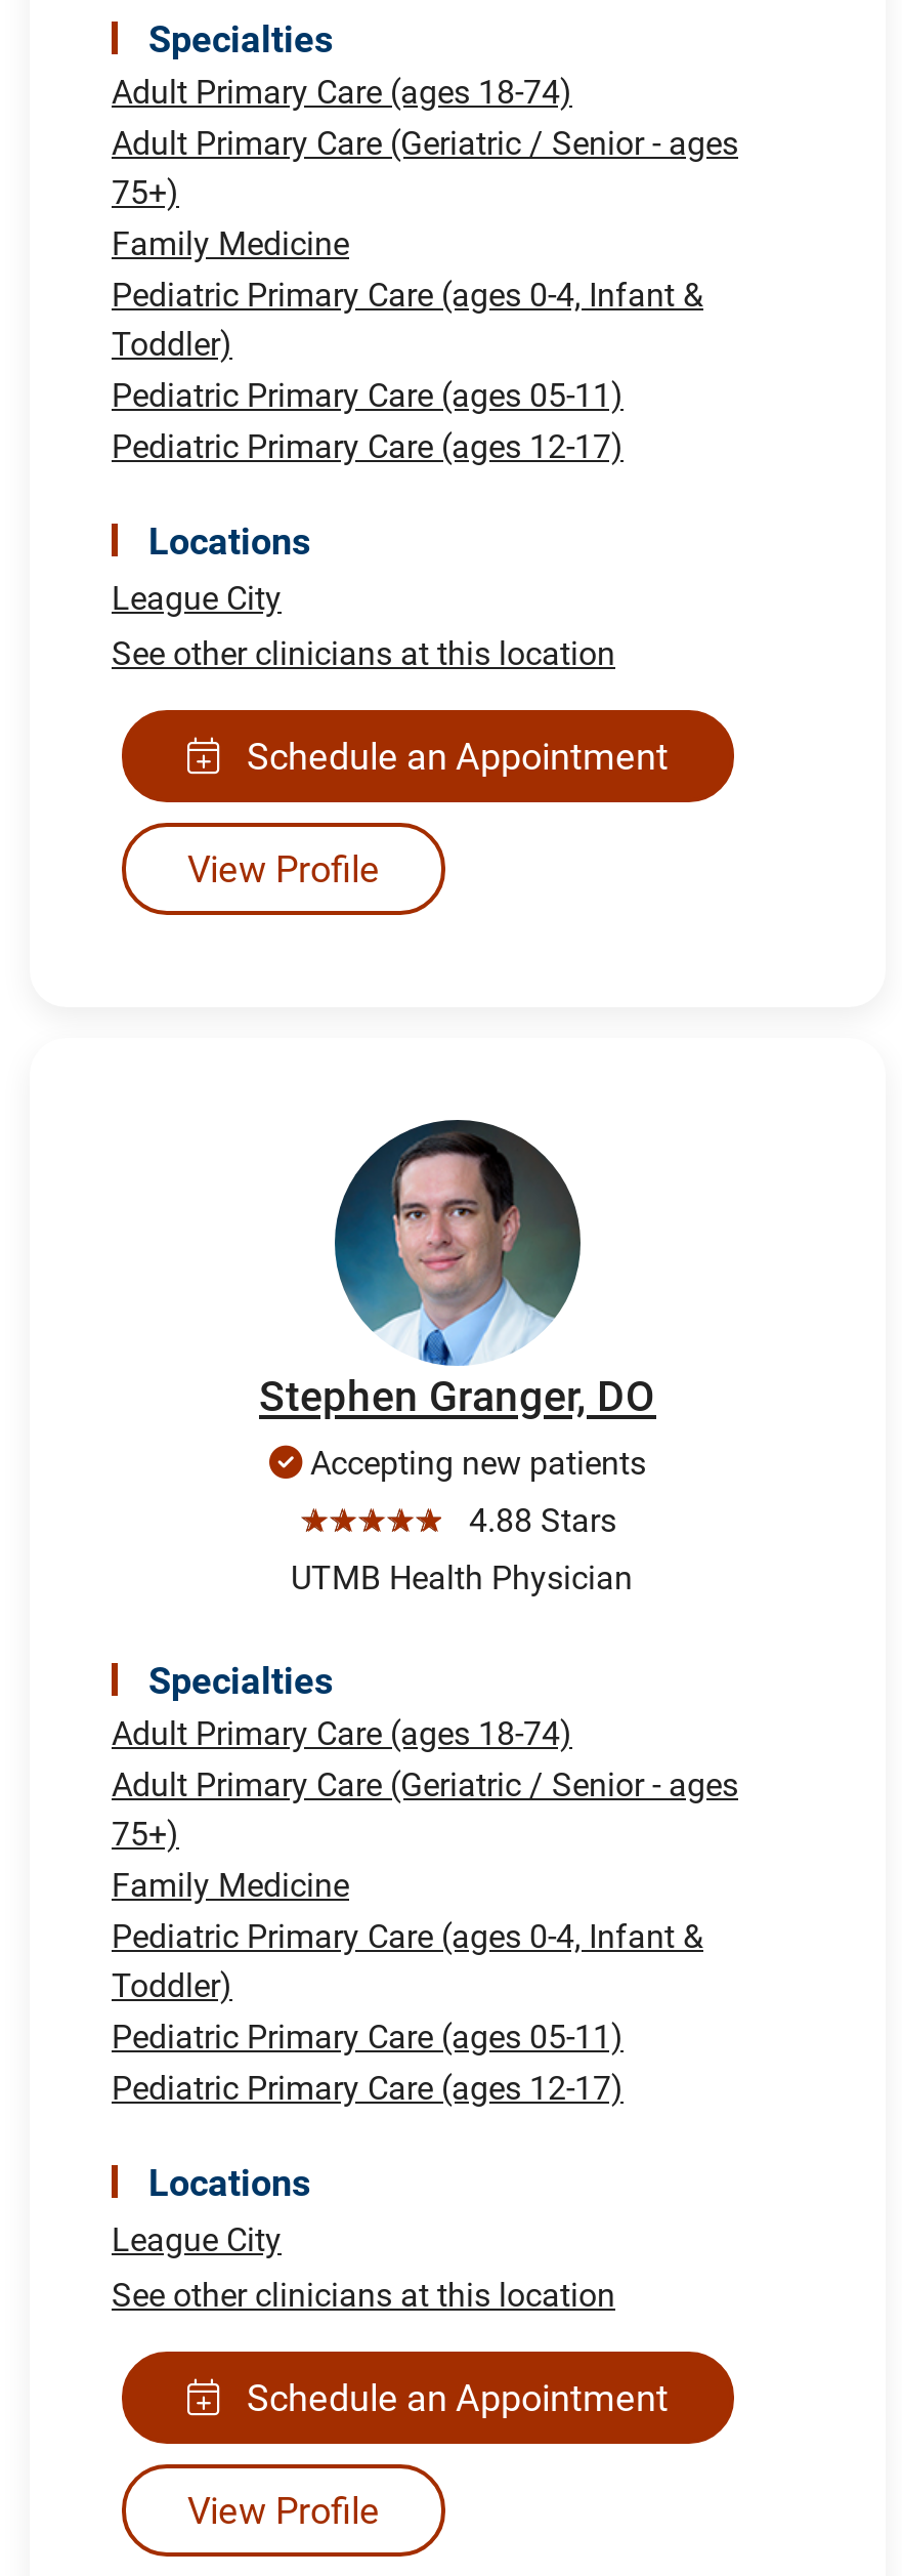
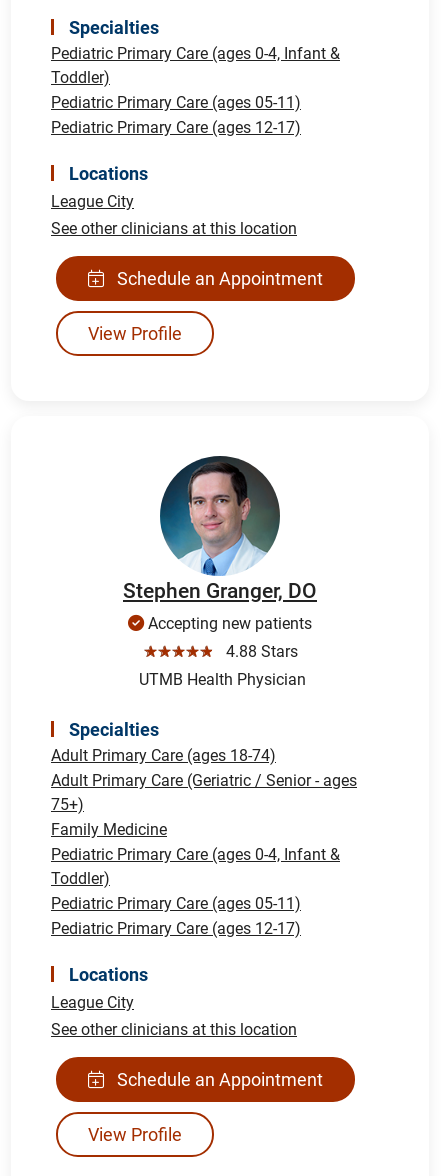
- Adult Primary Care (ages 18-74)
- Adult Primary Care (Geriatric / Senior - ages
- 75+)
- Family Medicine
